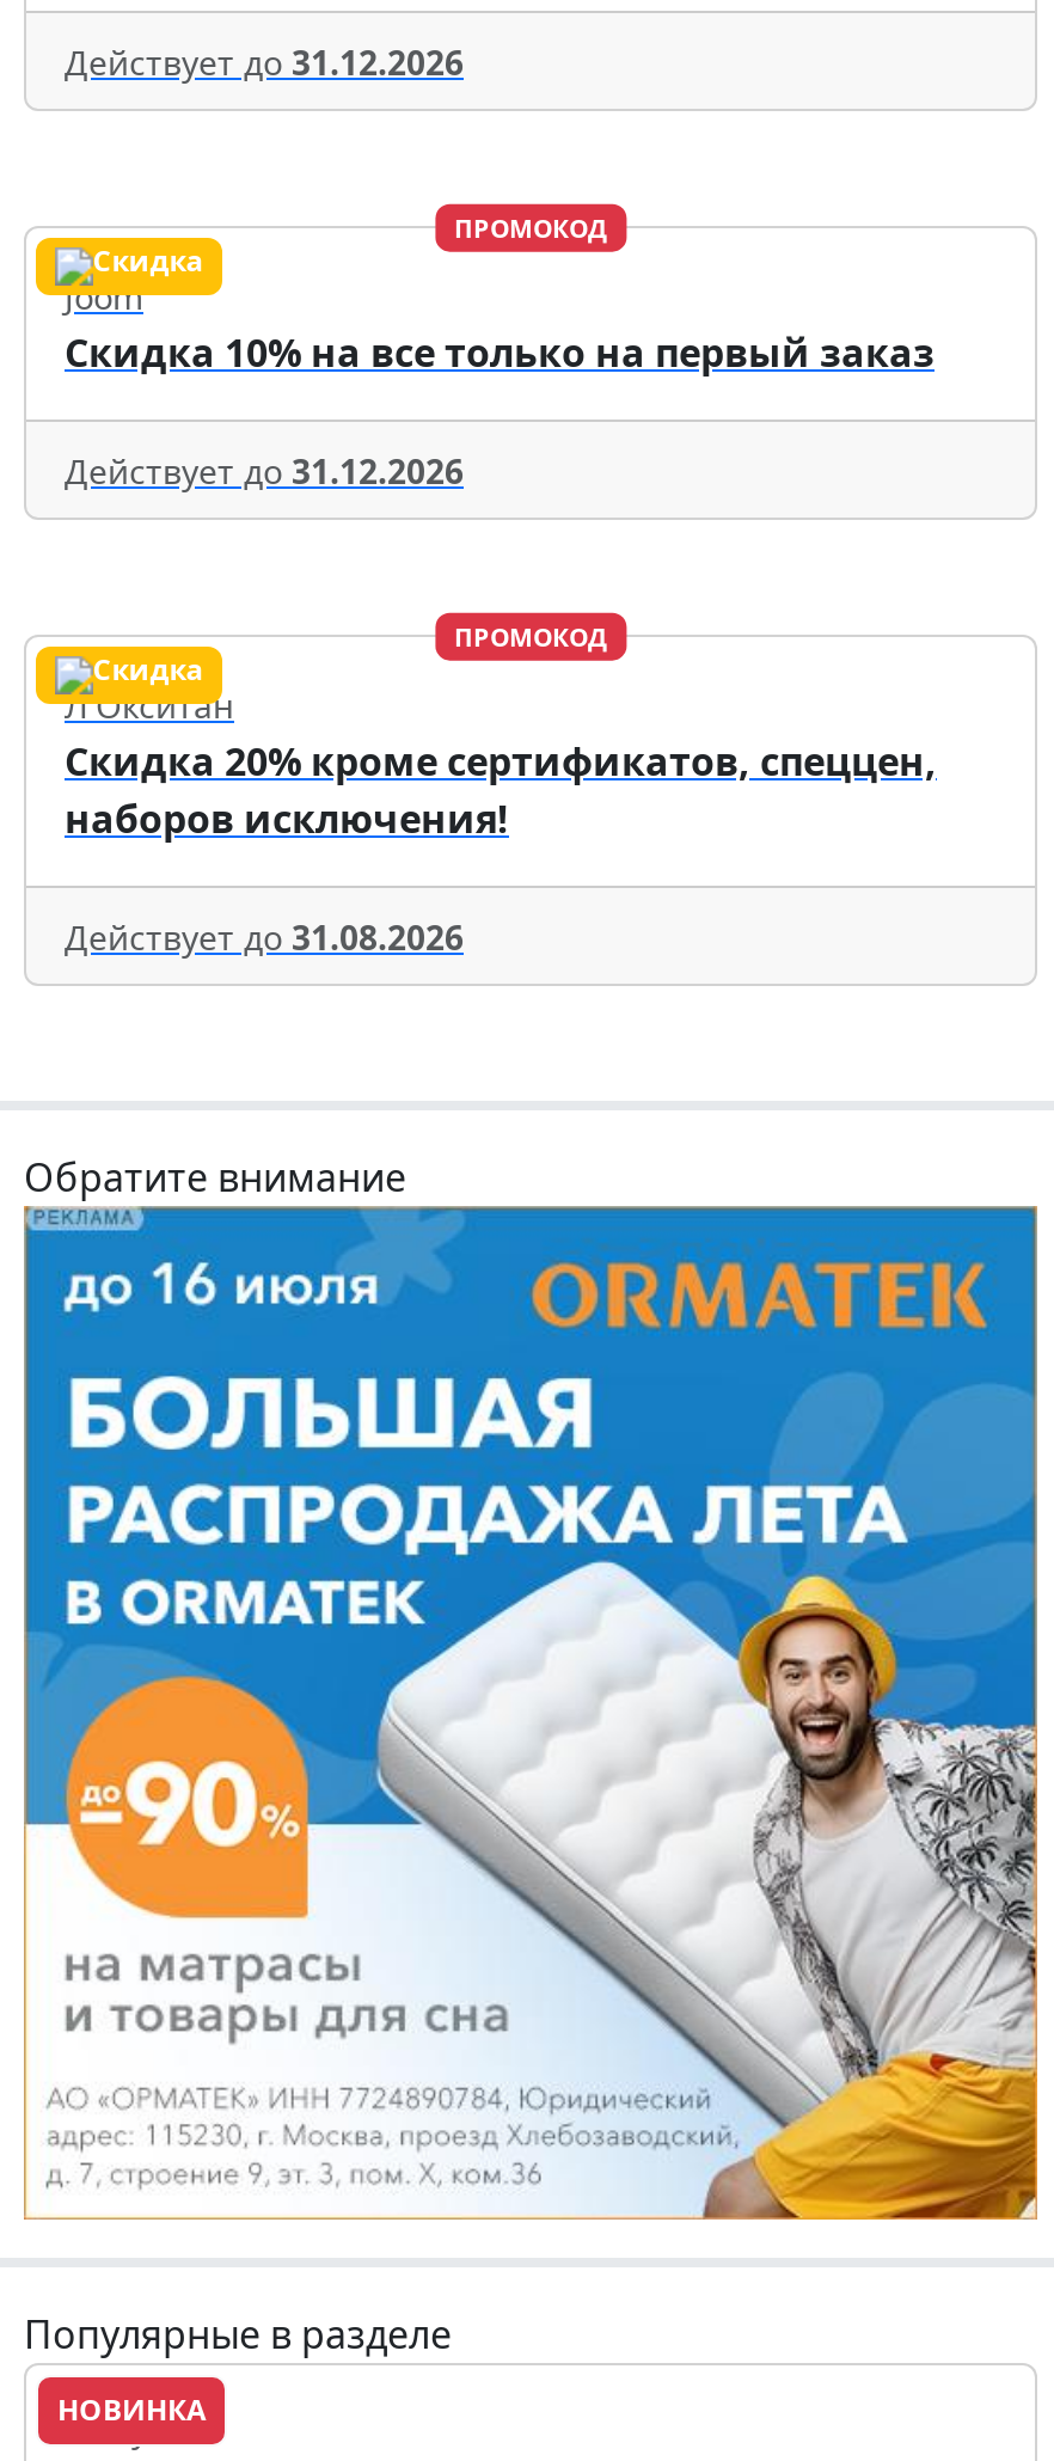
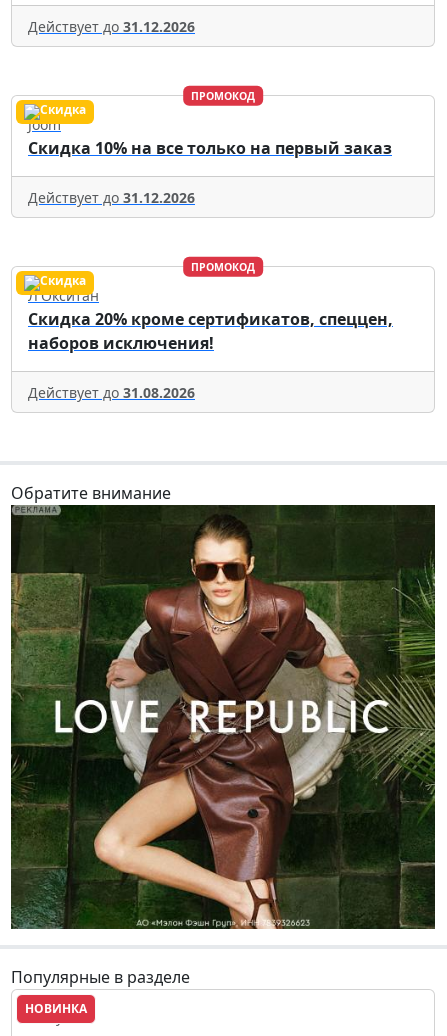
- [image]
+ [image]
